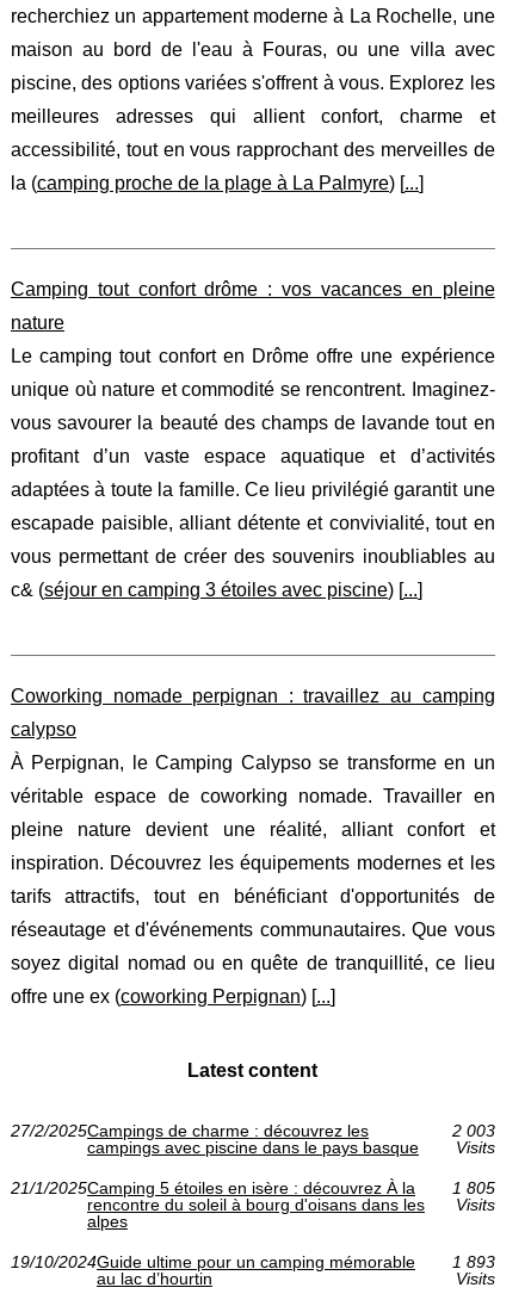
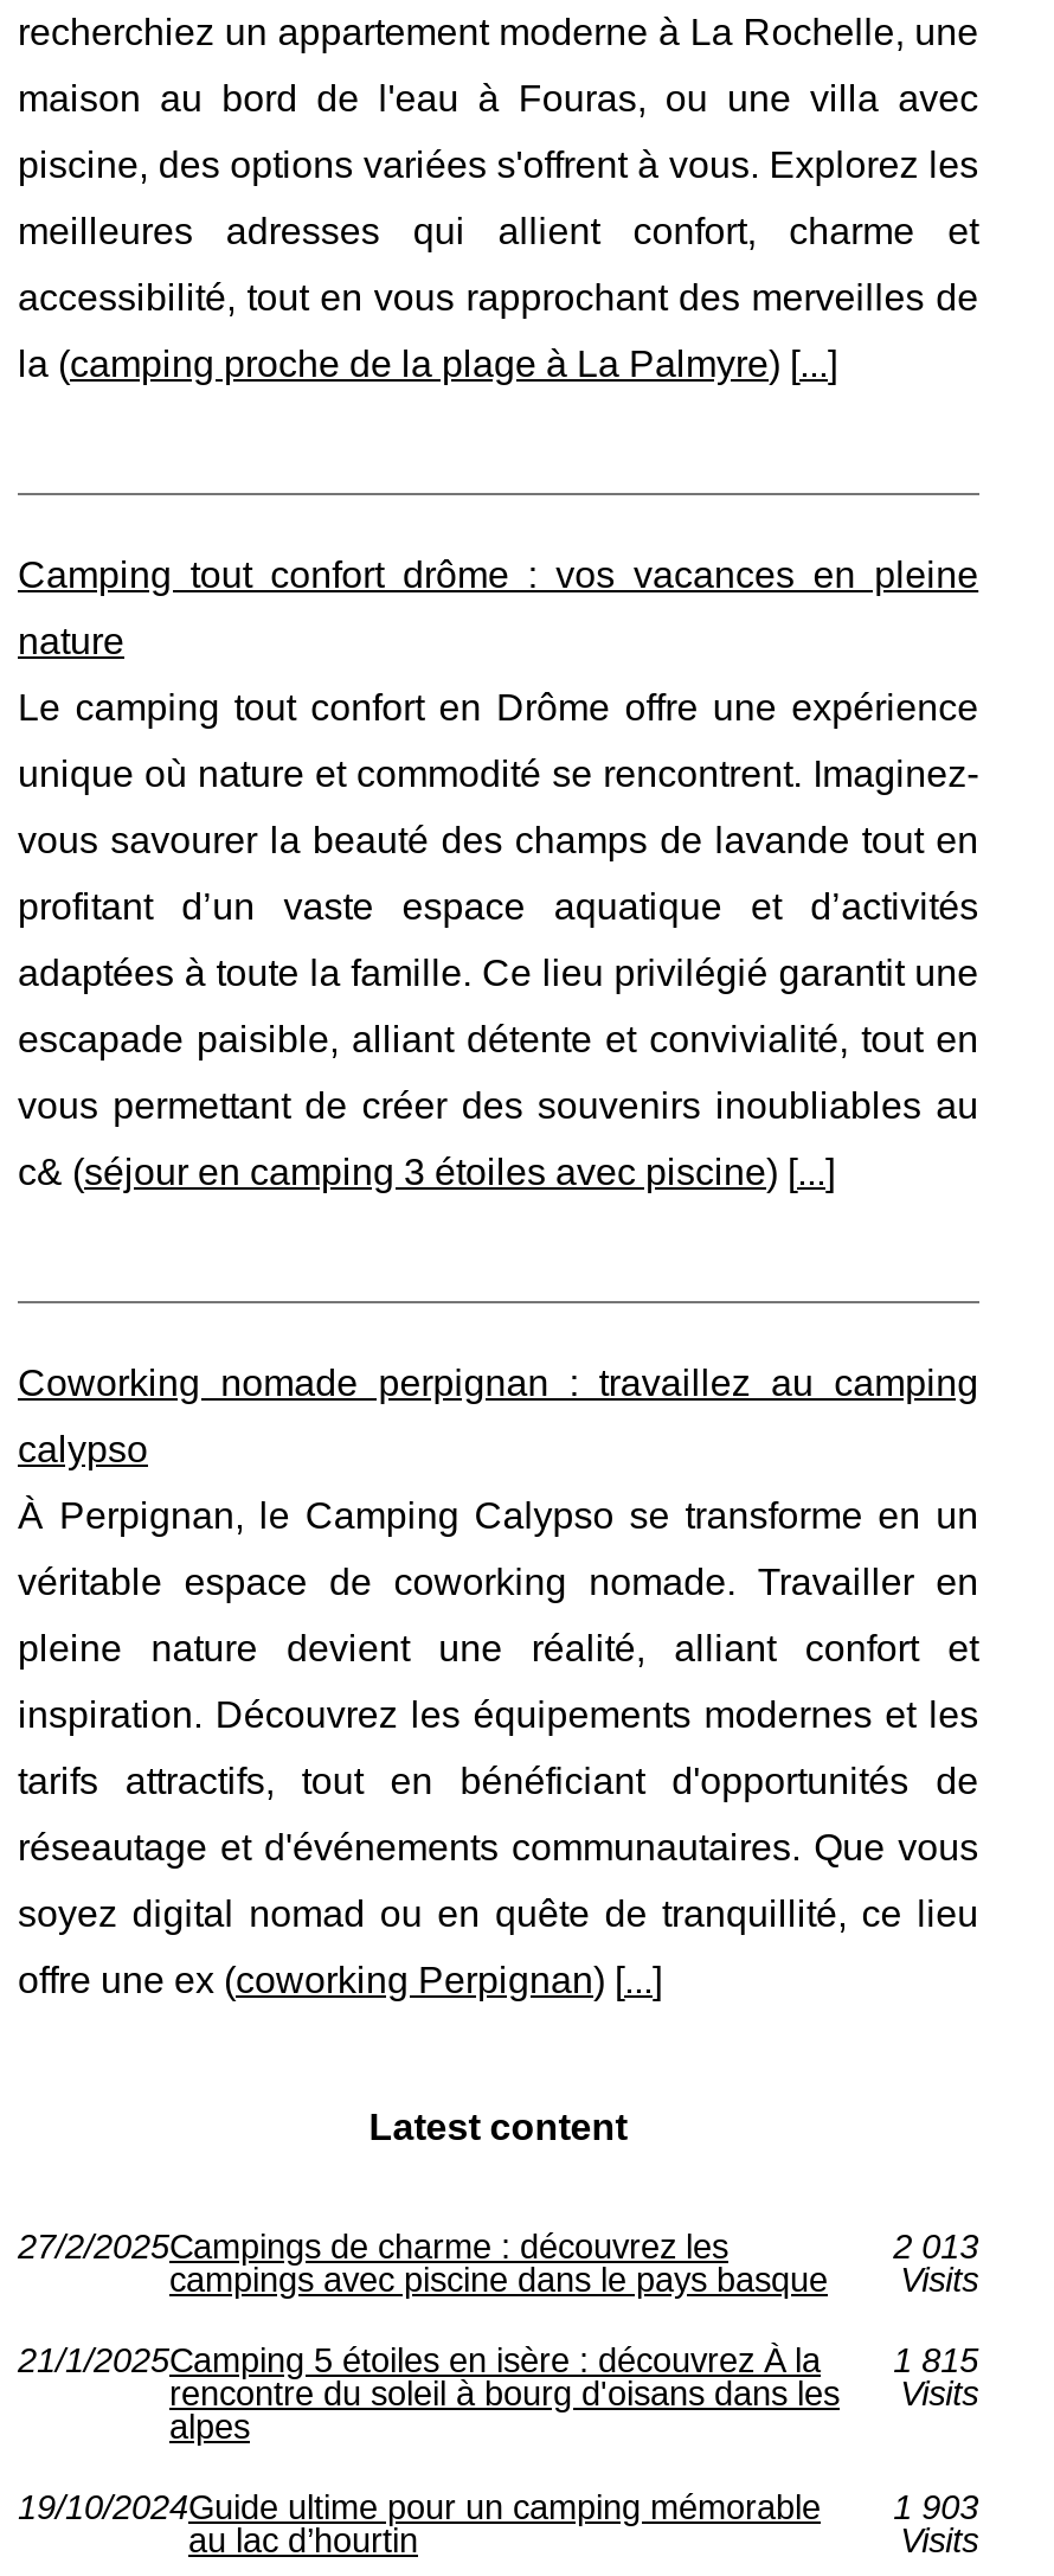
- 2 003
+ 2 013

- 21/1/2025Camping 5 étoiles en isère : découvrez À la 1 805
+ 21/1/2025Camping 5 étoiles en isère : découvrez À la 1 815

- 19/10/2024Guide ultime pour un camping mémorable 1 893
+ 19/10/2024Guide ultime pour un camping mémorable 1 903
